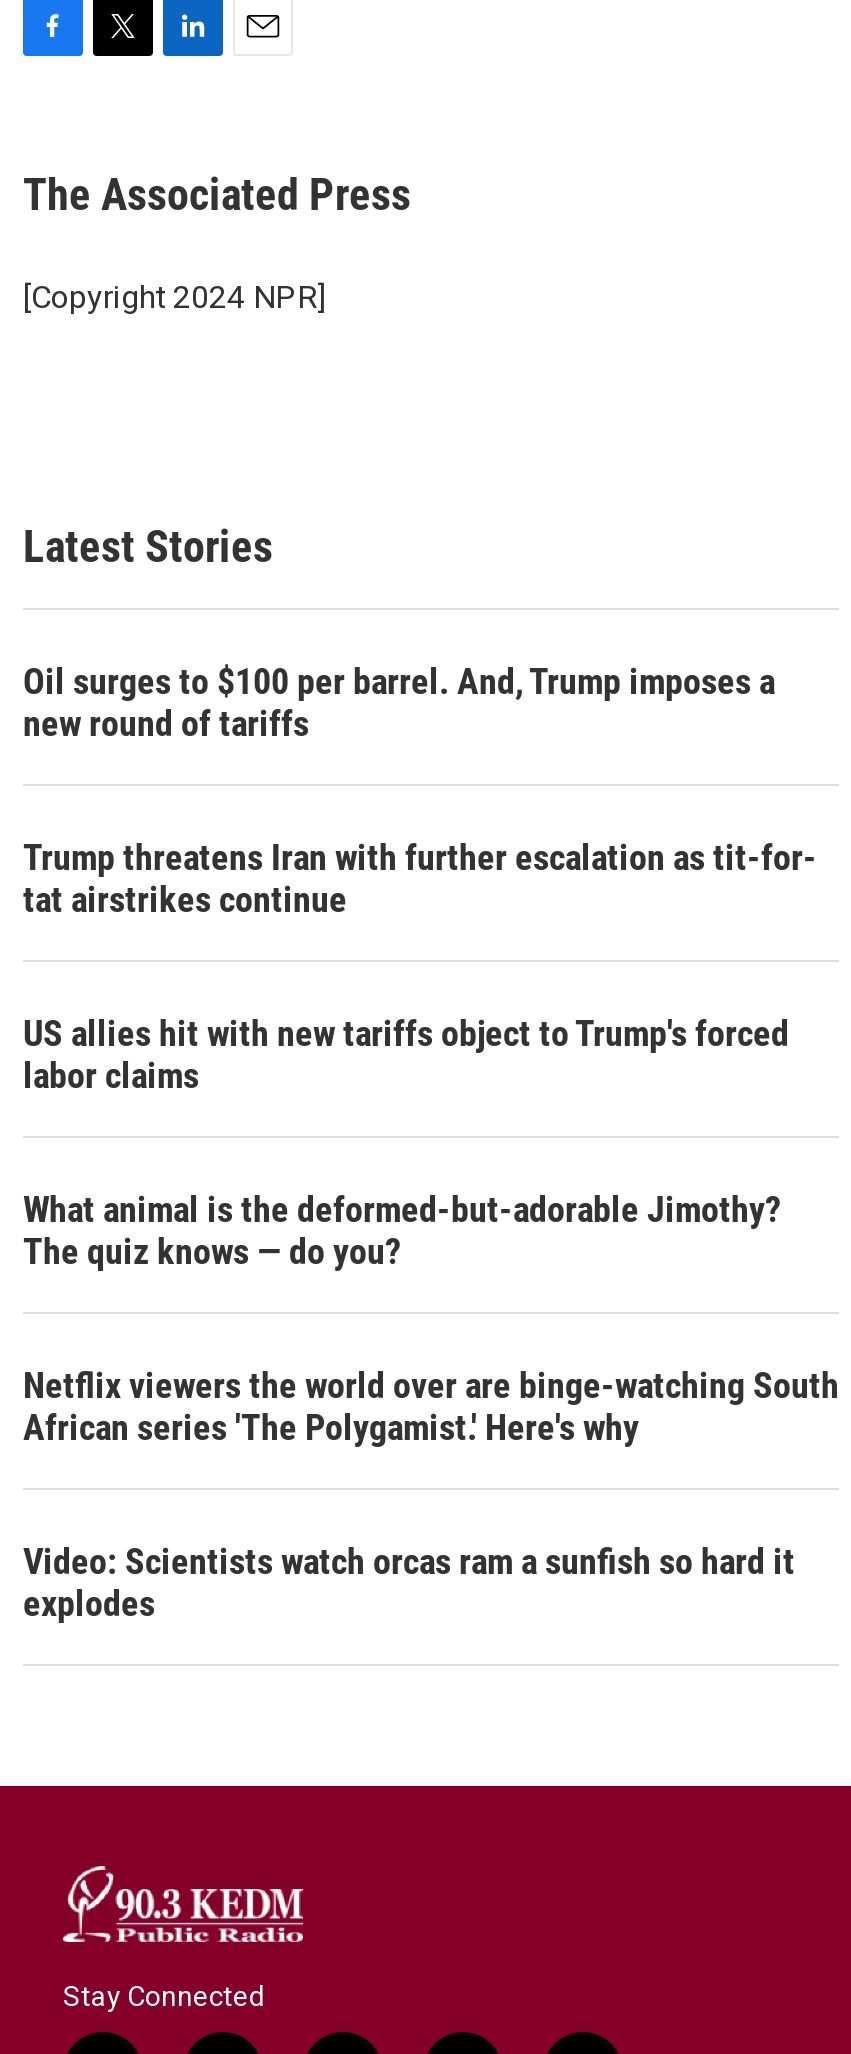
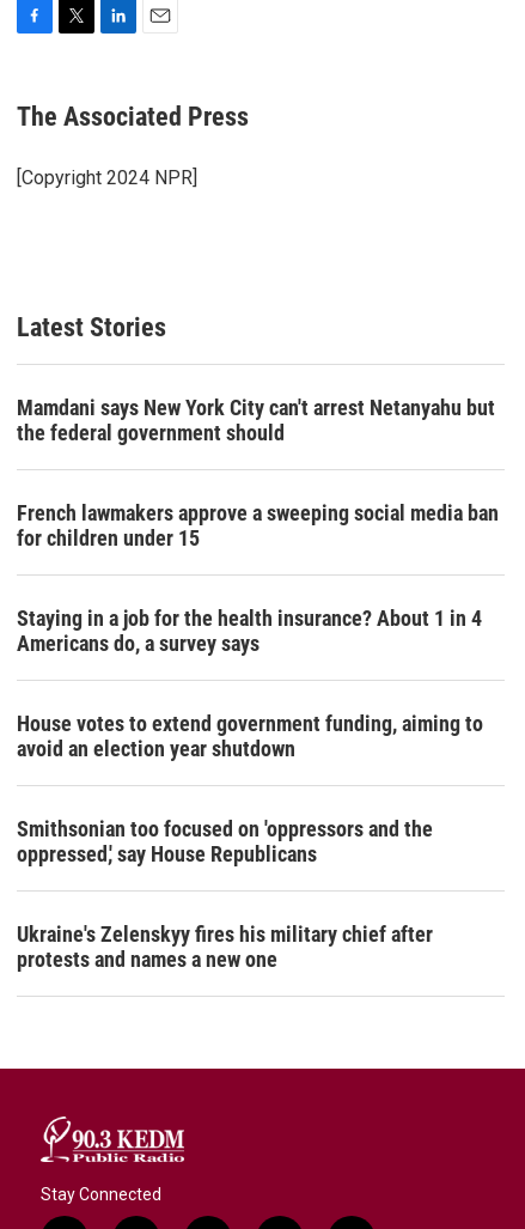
- Oil surges to $100 per barrel. And, Trump imposes a
- new round of tariffs
+ Mamdani says New York City can't arrest Netanyahu but
+ the federal government should

- Trump threatens Iran with further escalation as tit-for-
- tat airstrikes continue
+ French lawmakers approve a sweeping social media ban
+ for children under 15

- US allies hit with new tariffs object to Trump's forced
- labor claims
+ Staying in a job for the health insurance? About 1 in 4
+ Americans do, a survey says

- What animal is the deformed-but-adorable Jimothy?
- The quiz knows — do you?
+ House votes to extend government funding, aiming to
+ avoid an election year shutdown

- Netflix viewers the world over are binge-watching South
- African series 'The Polygamist.' Here's why
+ Smithsonian too focused on 'oppressors and the
+ oppressed,' say House Republicans

- Video: Scientists watch orcas ram a sunfish so hard it
- explodes
+ Ukraine's Zelenskyy fires his military chief after
+ protests and names a new one
